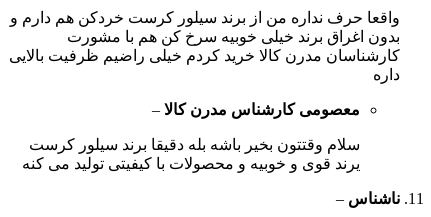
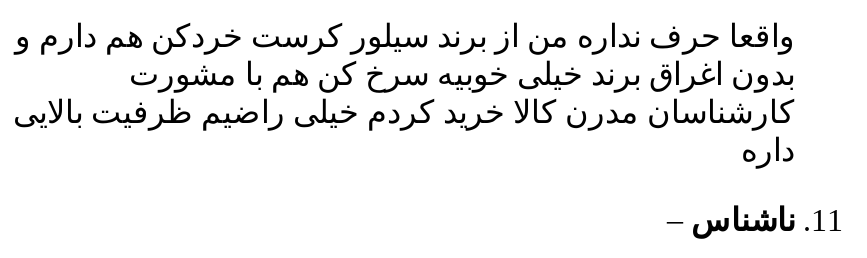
- معصومی کارشناس مدرن کالا –
- سلام وقتتون بخیر باشه بله دقیقا برند سیلور کرست
- یرند قوی و خوبیه و محصولات با کیفیتی تولید می کنه
